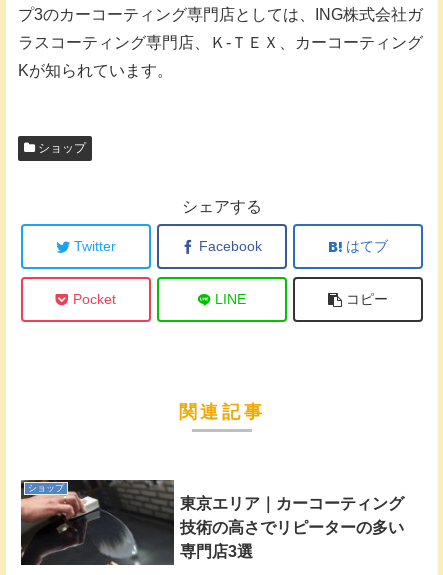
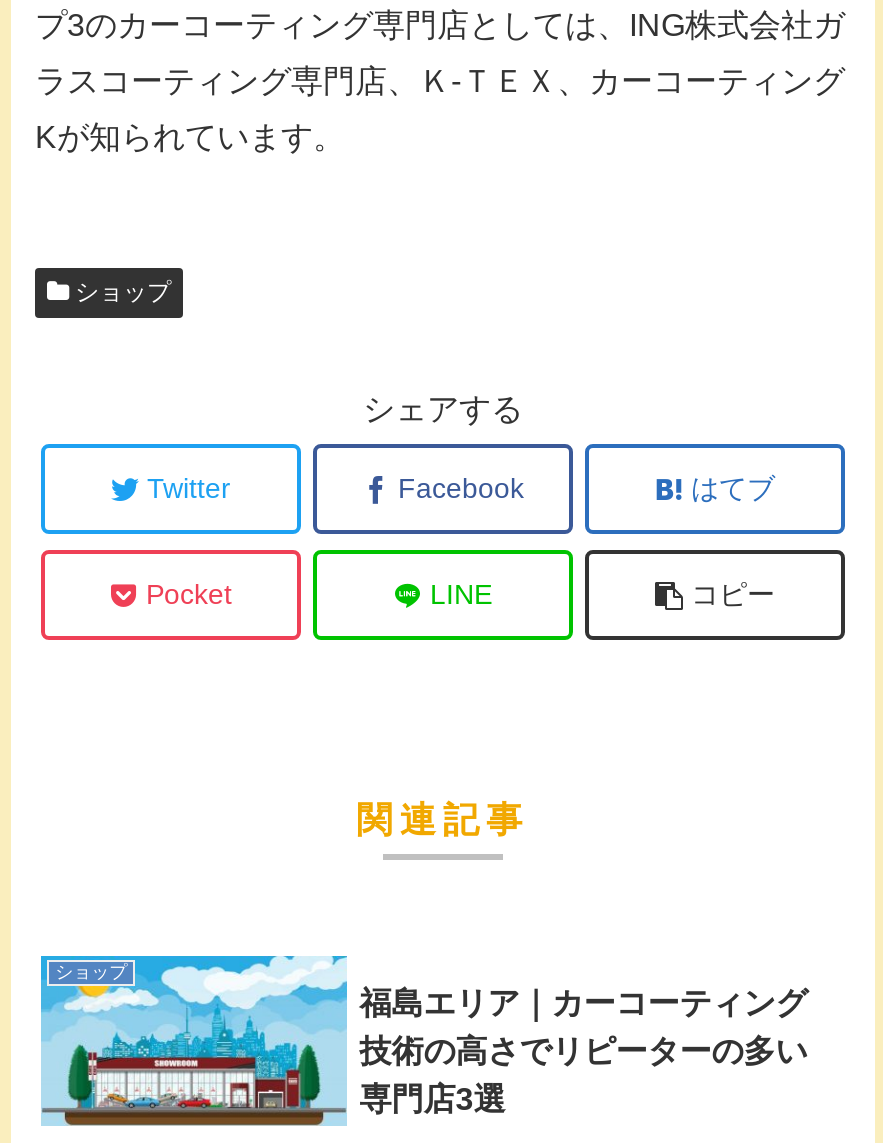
- [image]
- 東京エリア｜カーコーティング
+ [image]
+ 福島エリア｜カーコーティング
